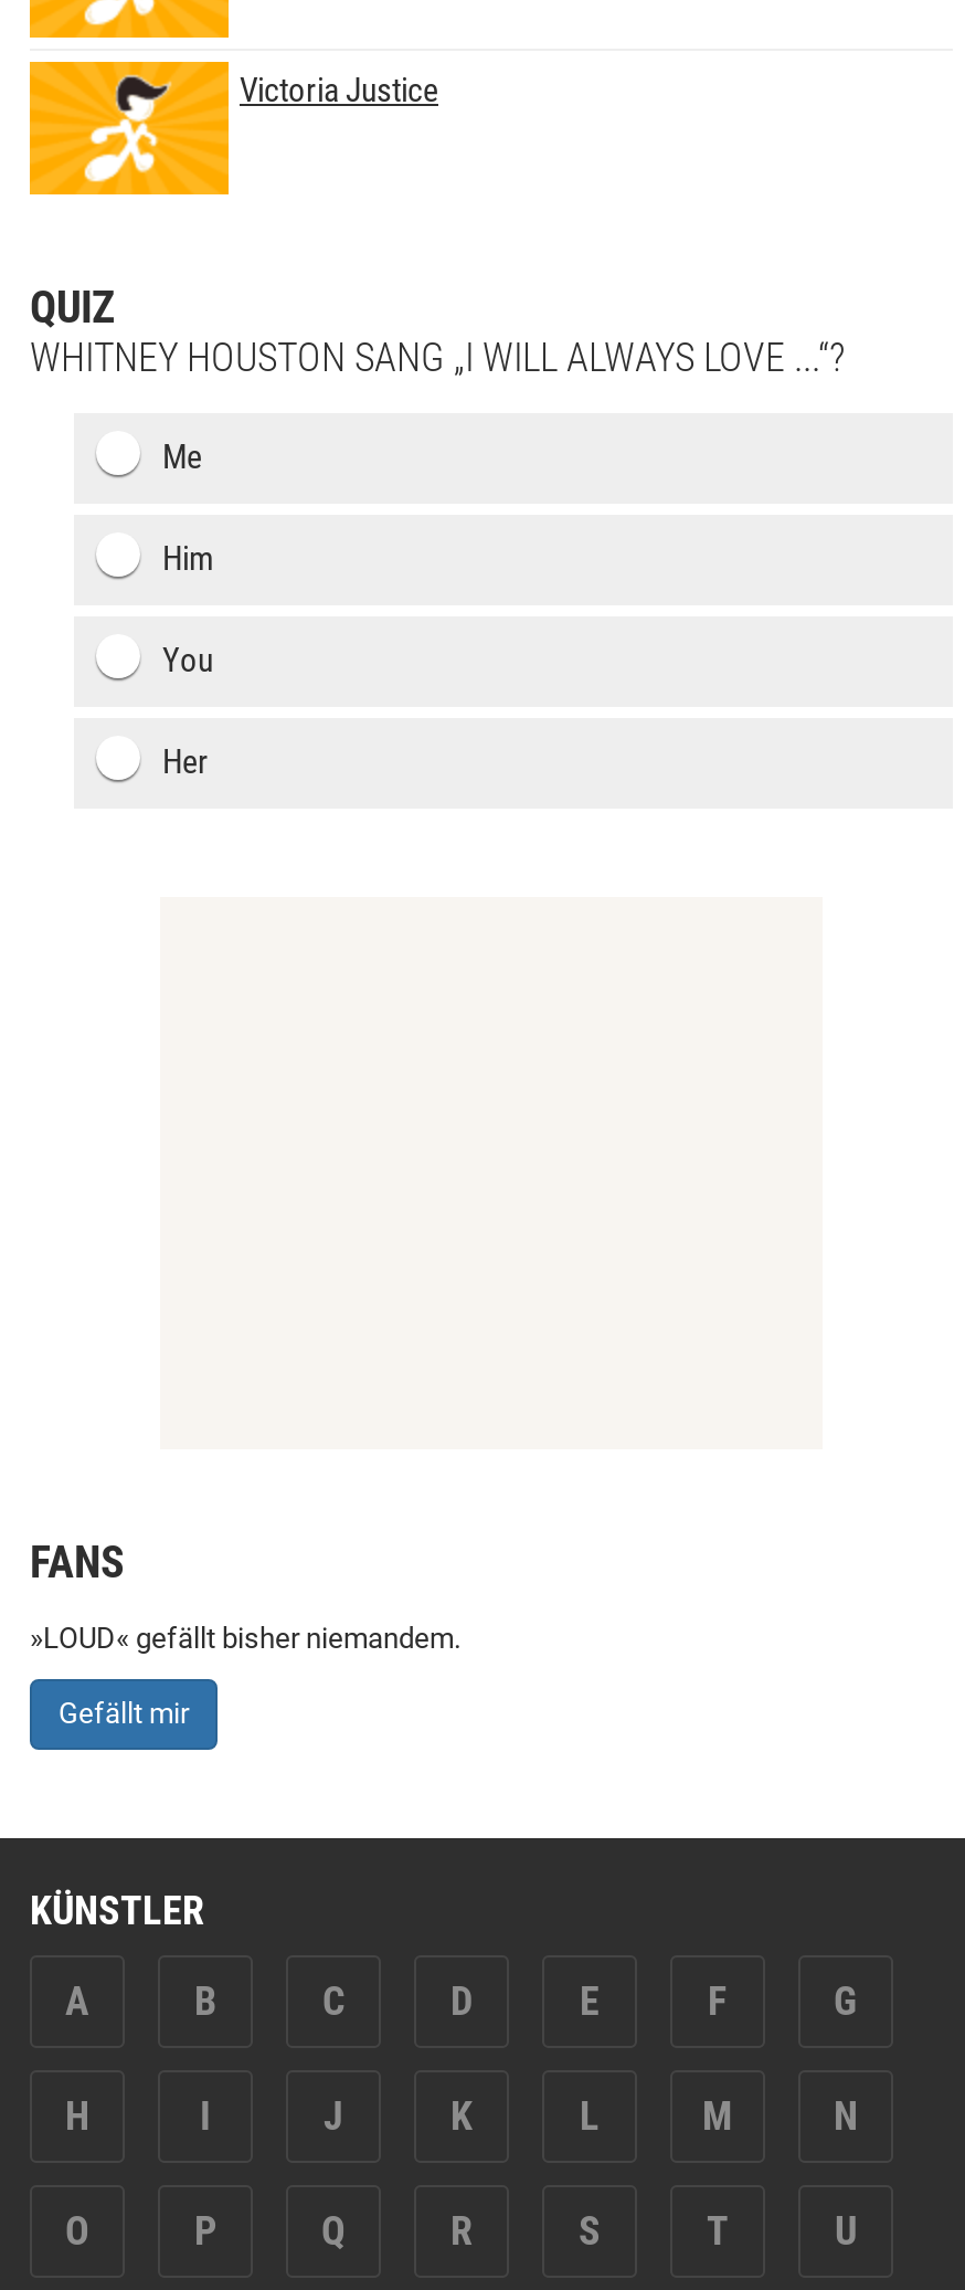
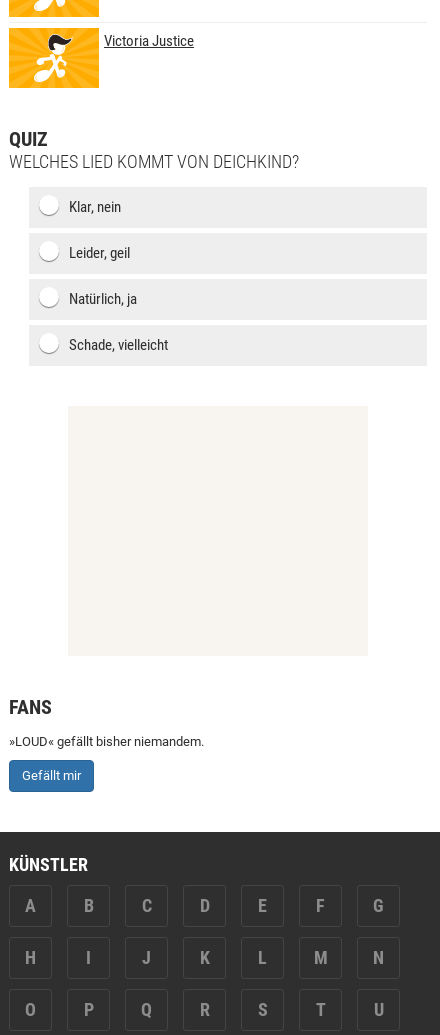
- WHITNEY HOUSTON SANG „I WILL ALWAYS LOVE ...“?
+ WELCHES LIED KOMMT VON DEICHKIND?

- Me
+ Klar, nein

- Him
+ Leider, geil

- You
+ Natürlich, ja

- Her
+ Schade, vielleicht
